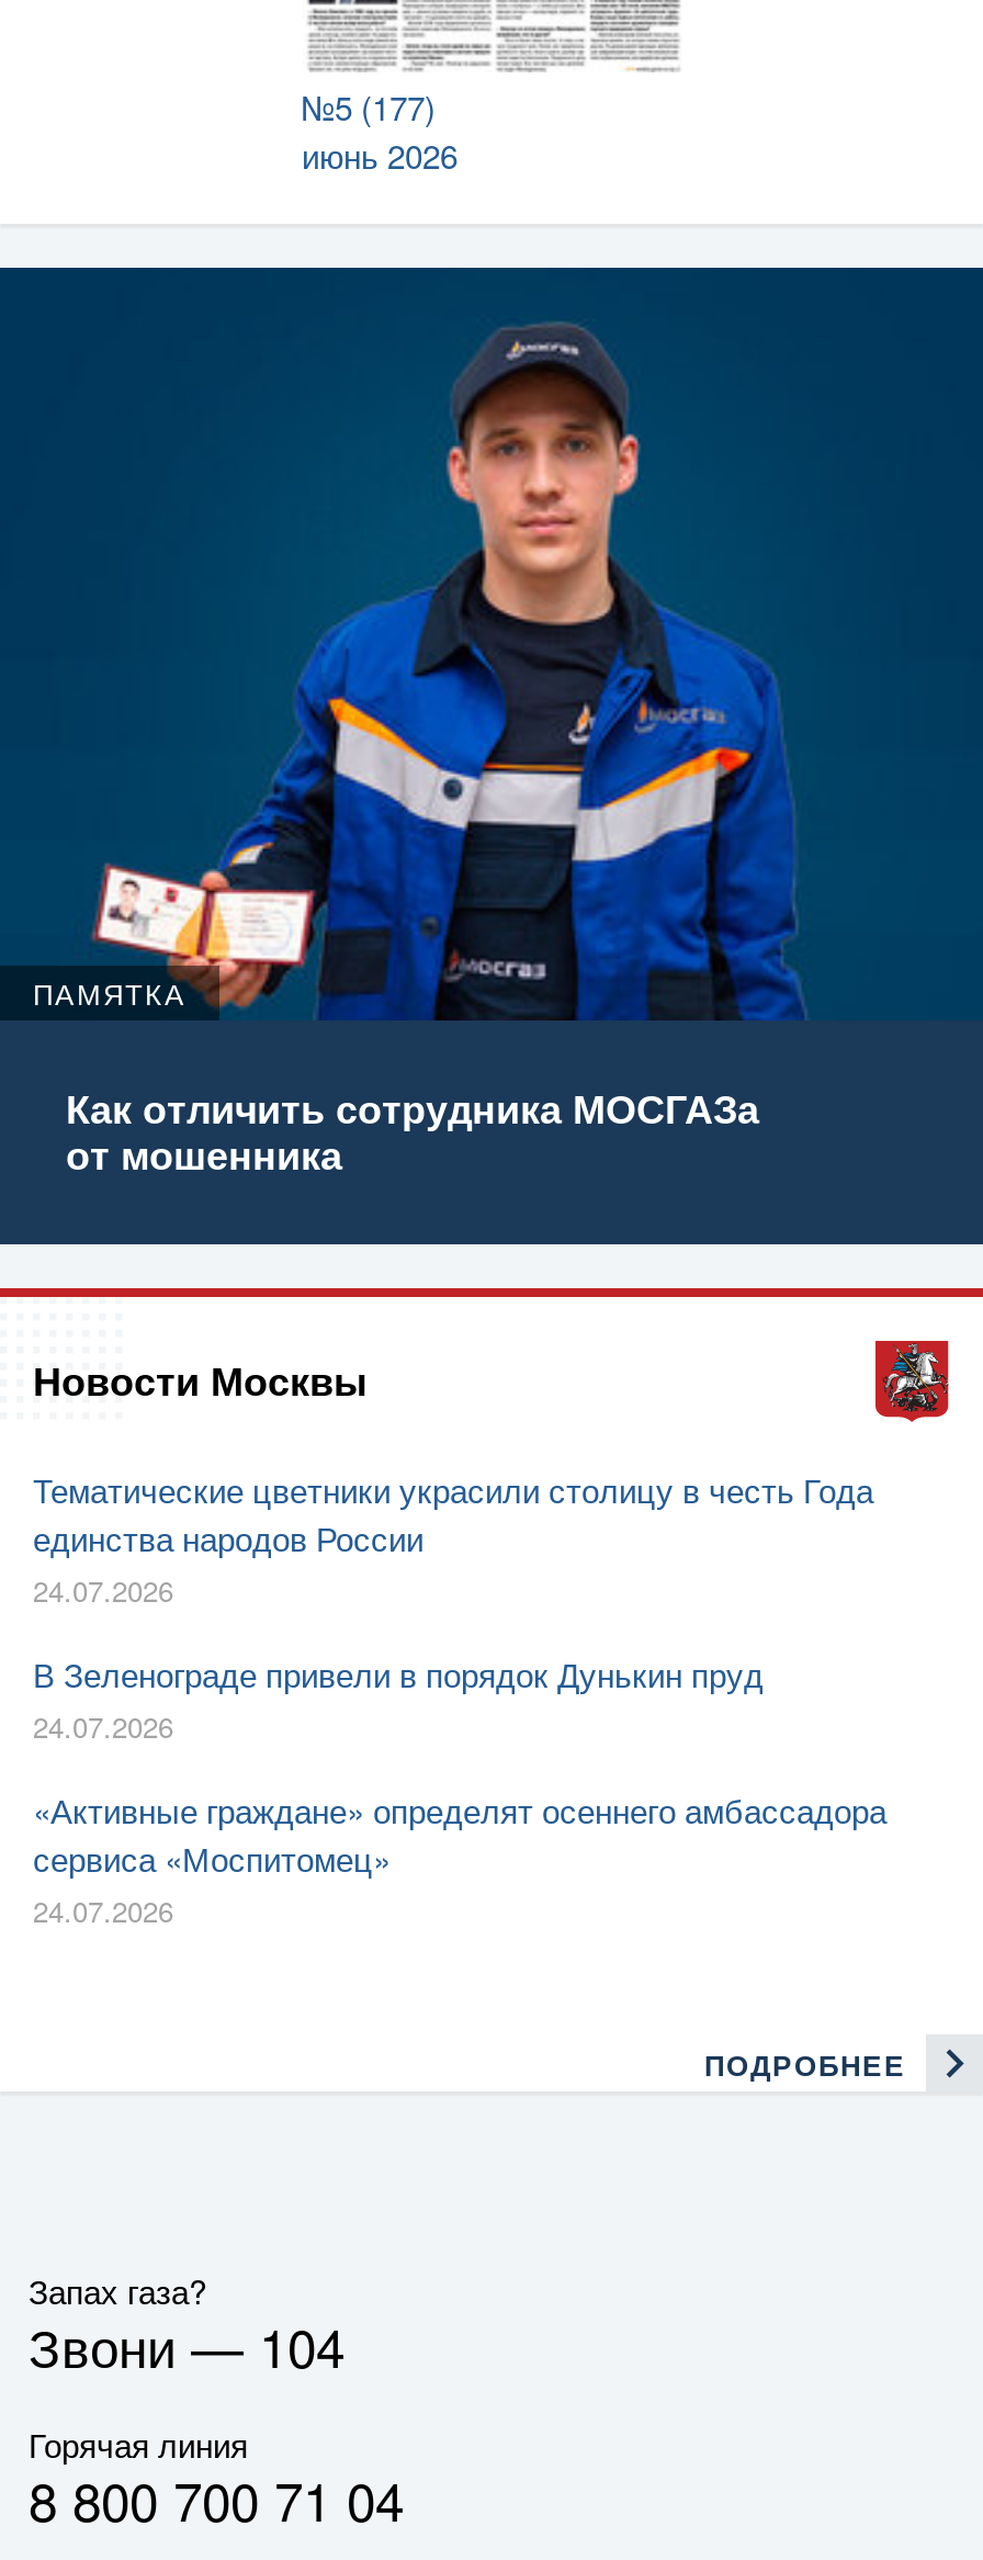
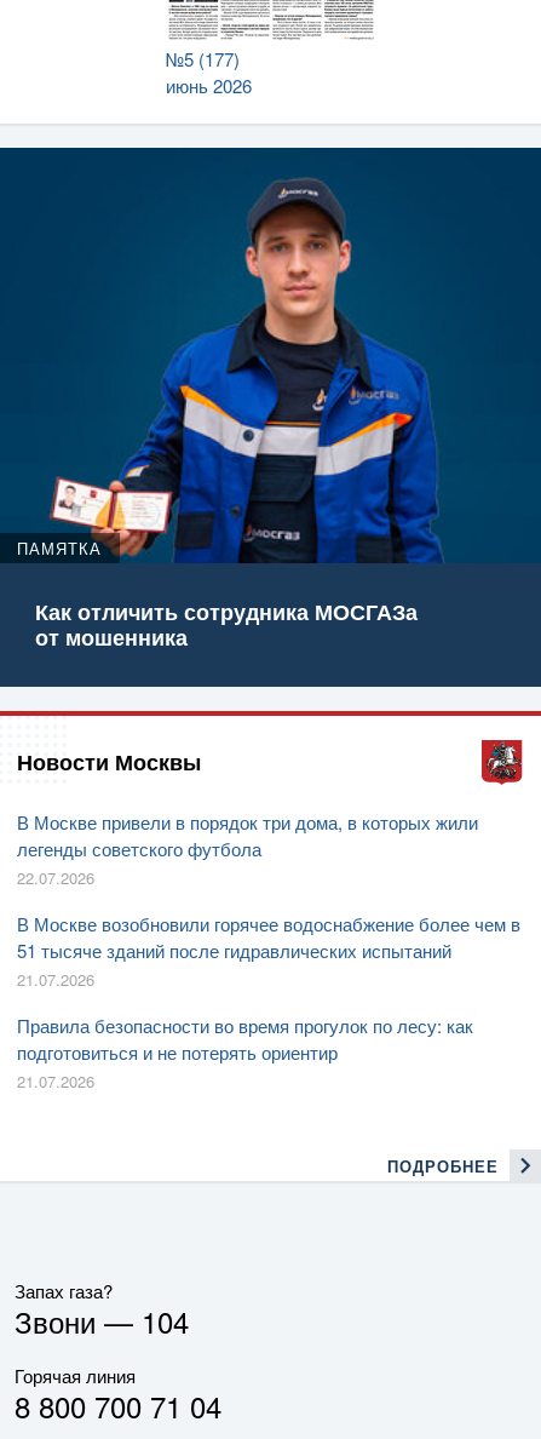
- Тематические цветники украсили столицу в честь Года
- единства народов России
- 24.07.2026
+ В Москве привели в порядок три дома, в которых жили
+ легенды советского футбола
+ 22.07.2026

- В Зеленограде привели в порядок Дунькин пруд
- 24.07.2026
+ В Москве возобновили горячее водоснабжение более чем в
+ 51 тысяче зданий после гидравлических испытаний
+ 21.07.2026

- «Активные граждане» определят осеннего амбассадора
- сервиса «Моспитомец»
- 24.07.2026
+ Правила безопасности во время прогулок по лесу: как
+ подготовиться и не потерять ориентир
+ 21.07.2026
